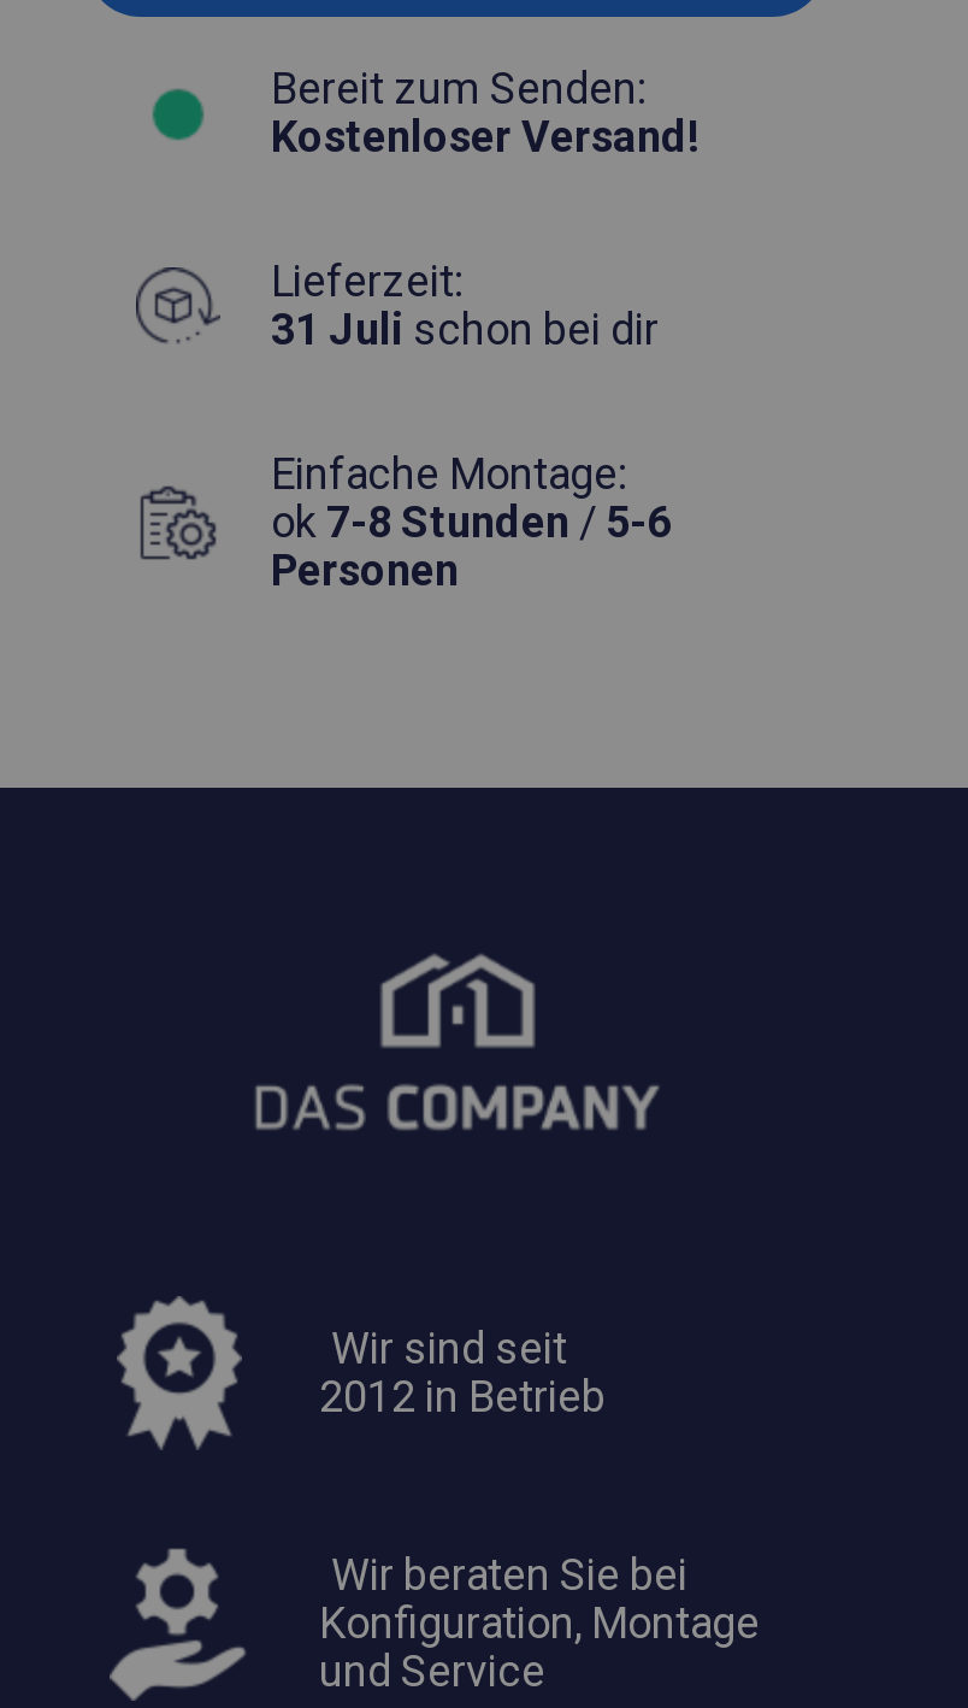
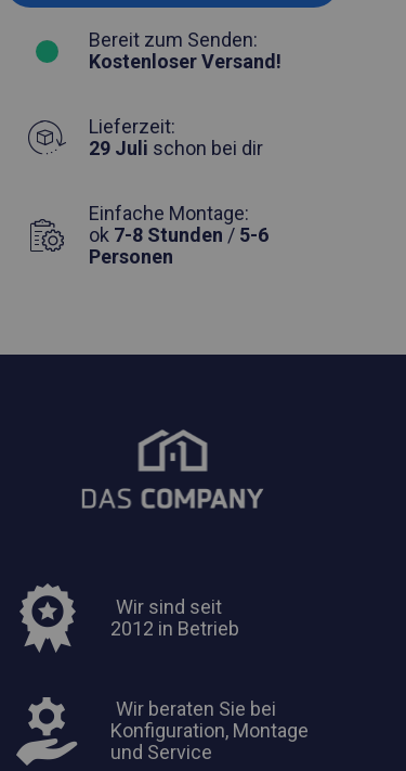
- 31 Juli schon bei dir
+ 29 Juli schon bei dir
